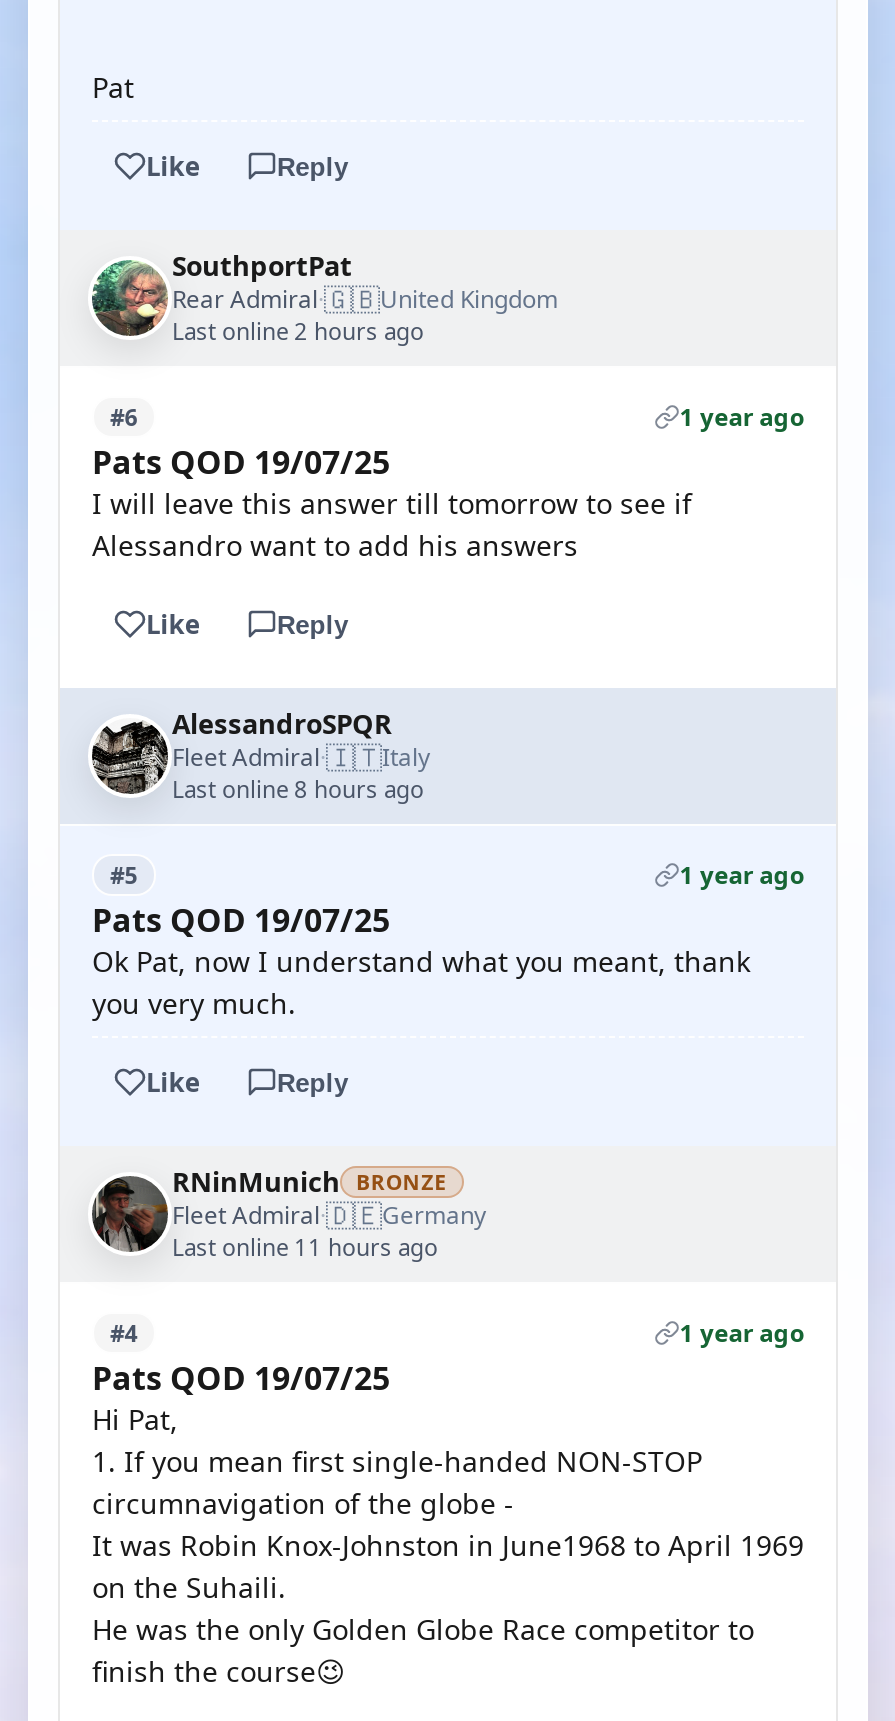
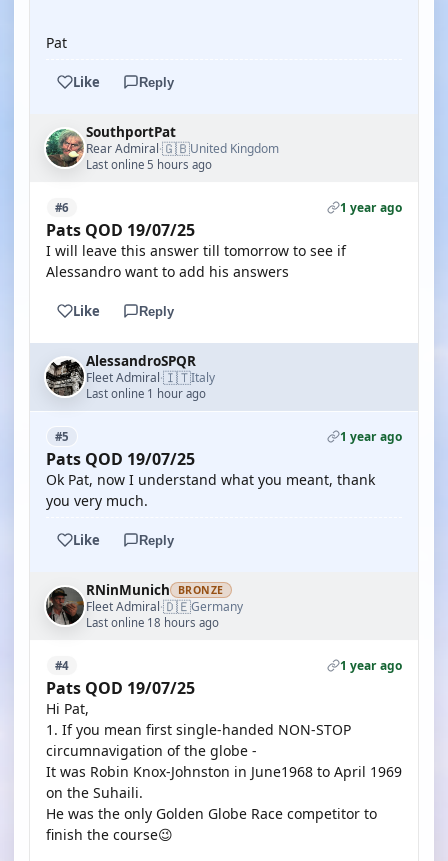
- Last online 2 hours ago
+ Last online 5 hours ago

- Last online 8 hours ago
+ Last online 1 hour ago

- Last online 11 hours ago
+ Last online 18 hours ago
